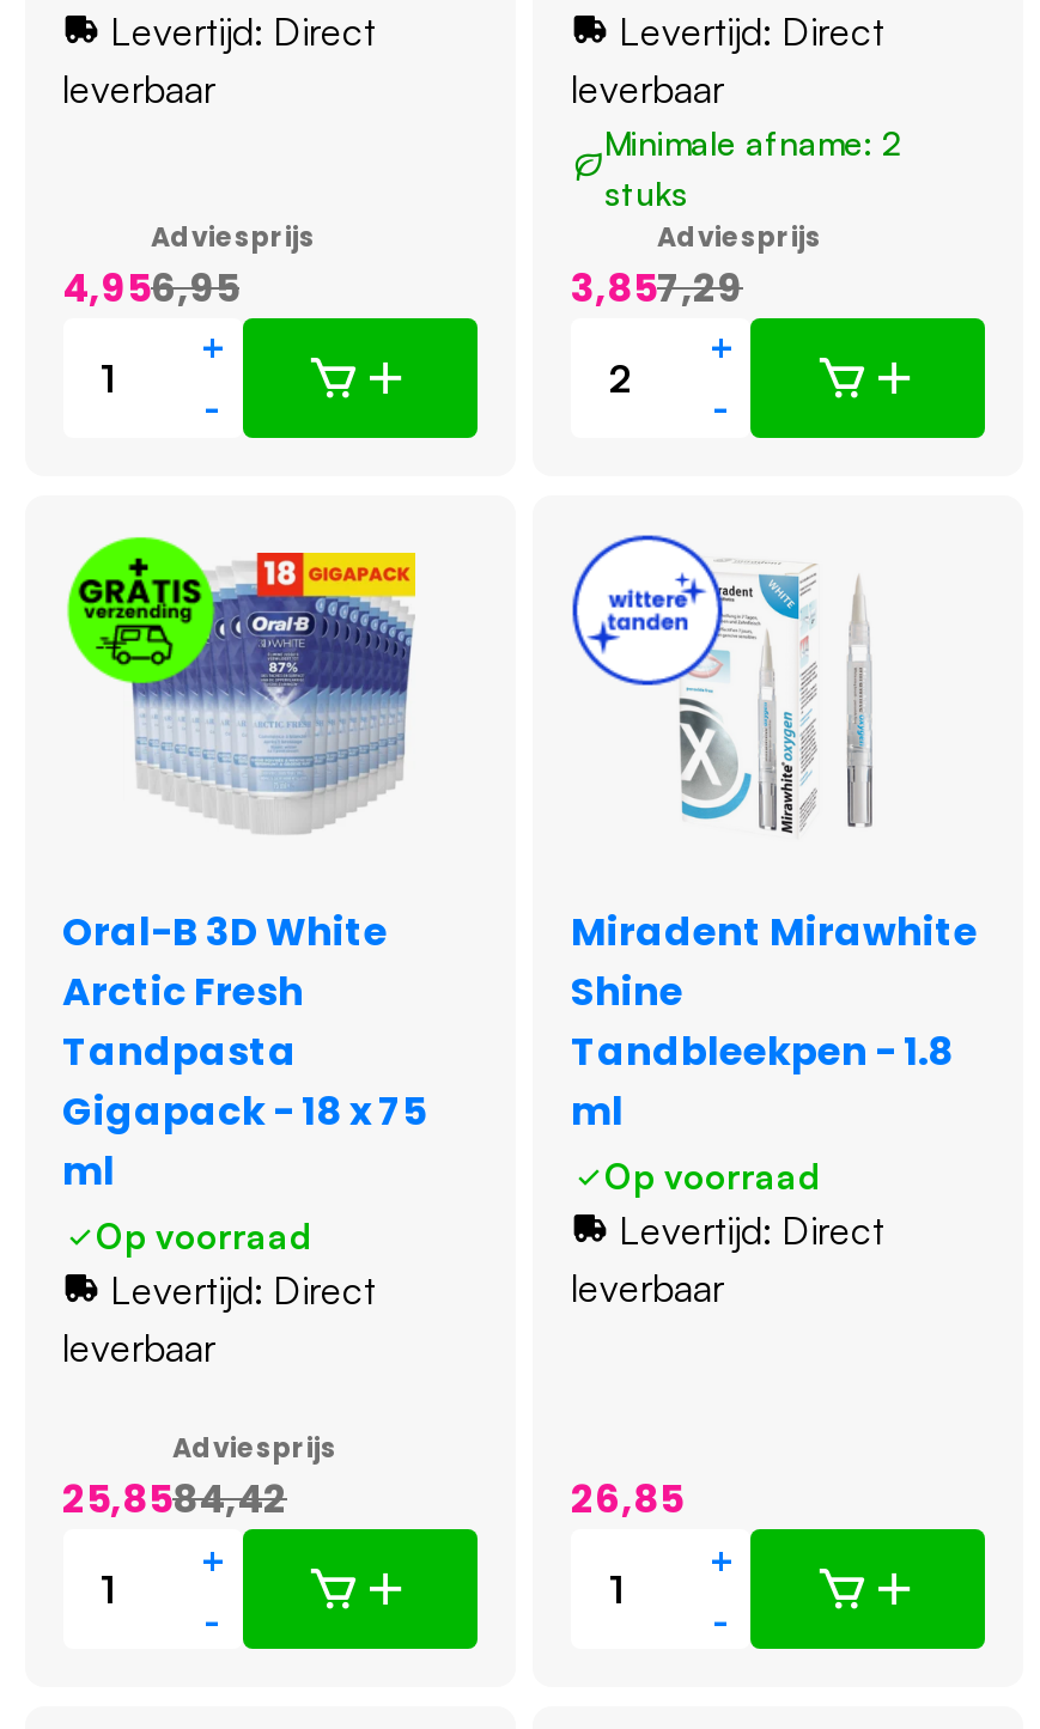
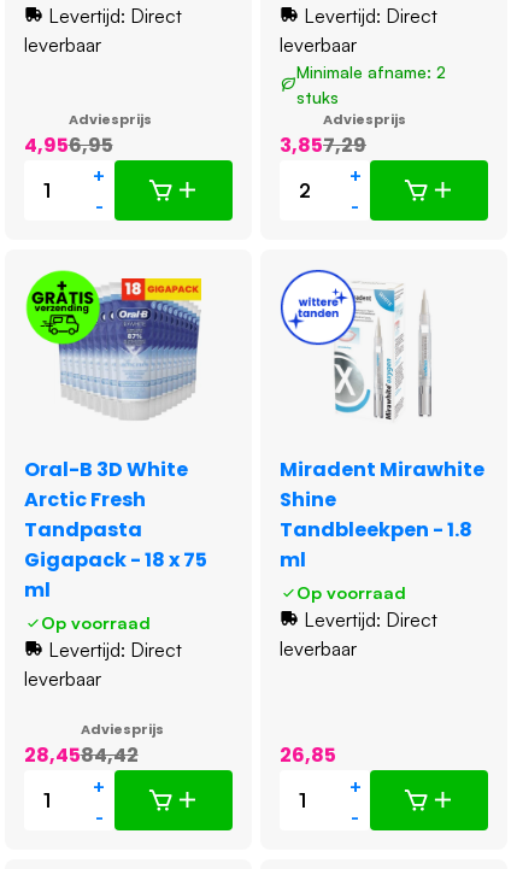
- 25,85 84,42
+ 28,45 84,42
